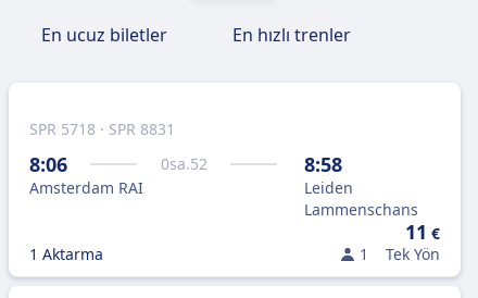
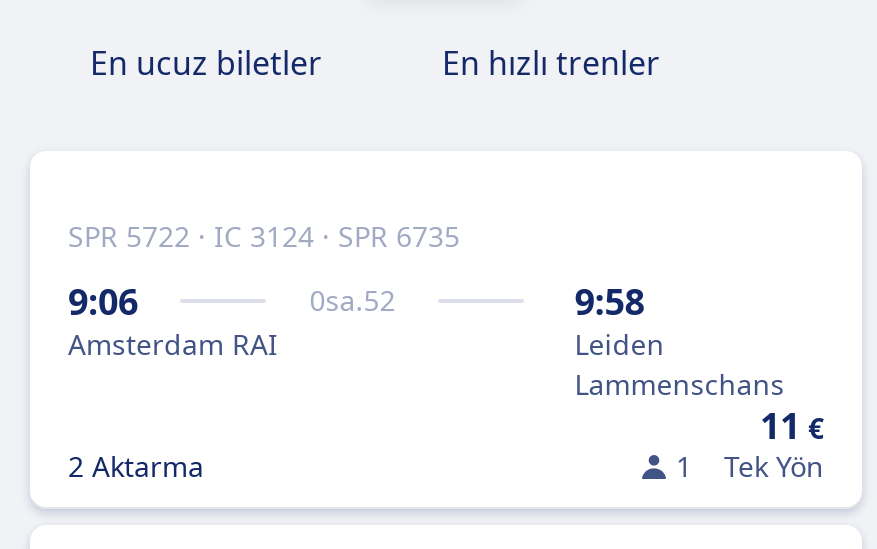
- SPR 5718 · SPR 8831
+ SPR 5722 · IC 3124 · SPR 6735

- 8:06
+ 9:06

- 8:58
+ 9:58

- 1 Aktarma
+ 2 Aktarma
